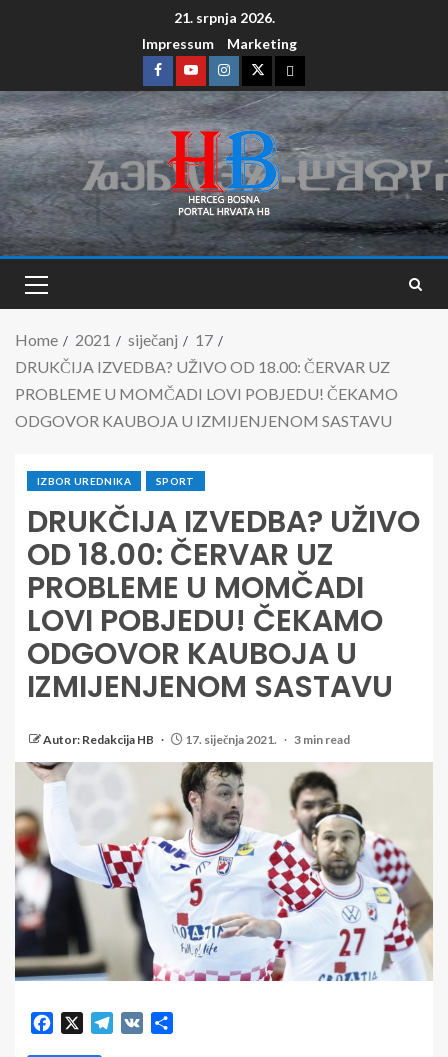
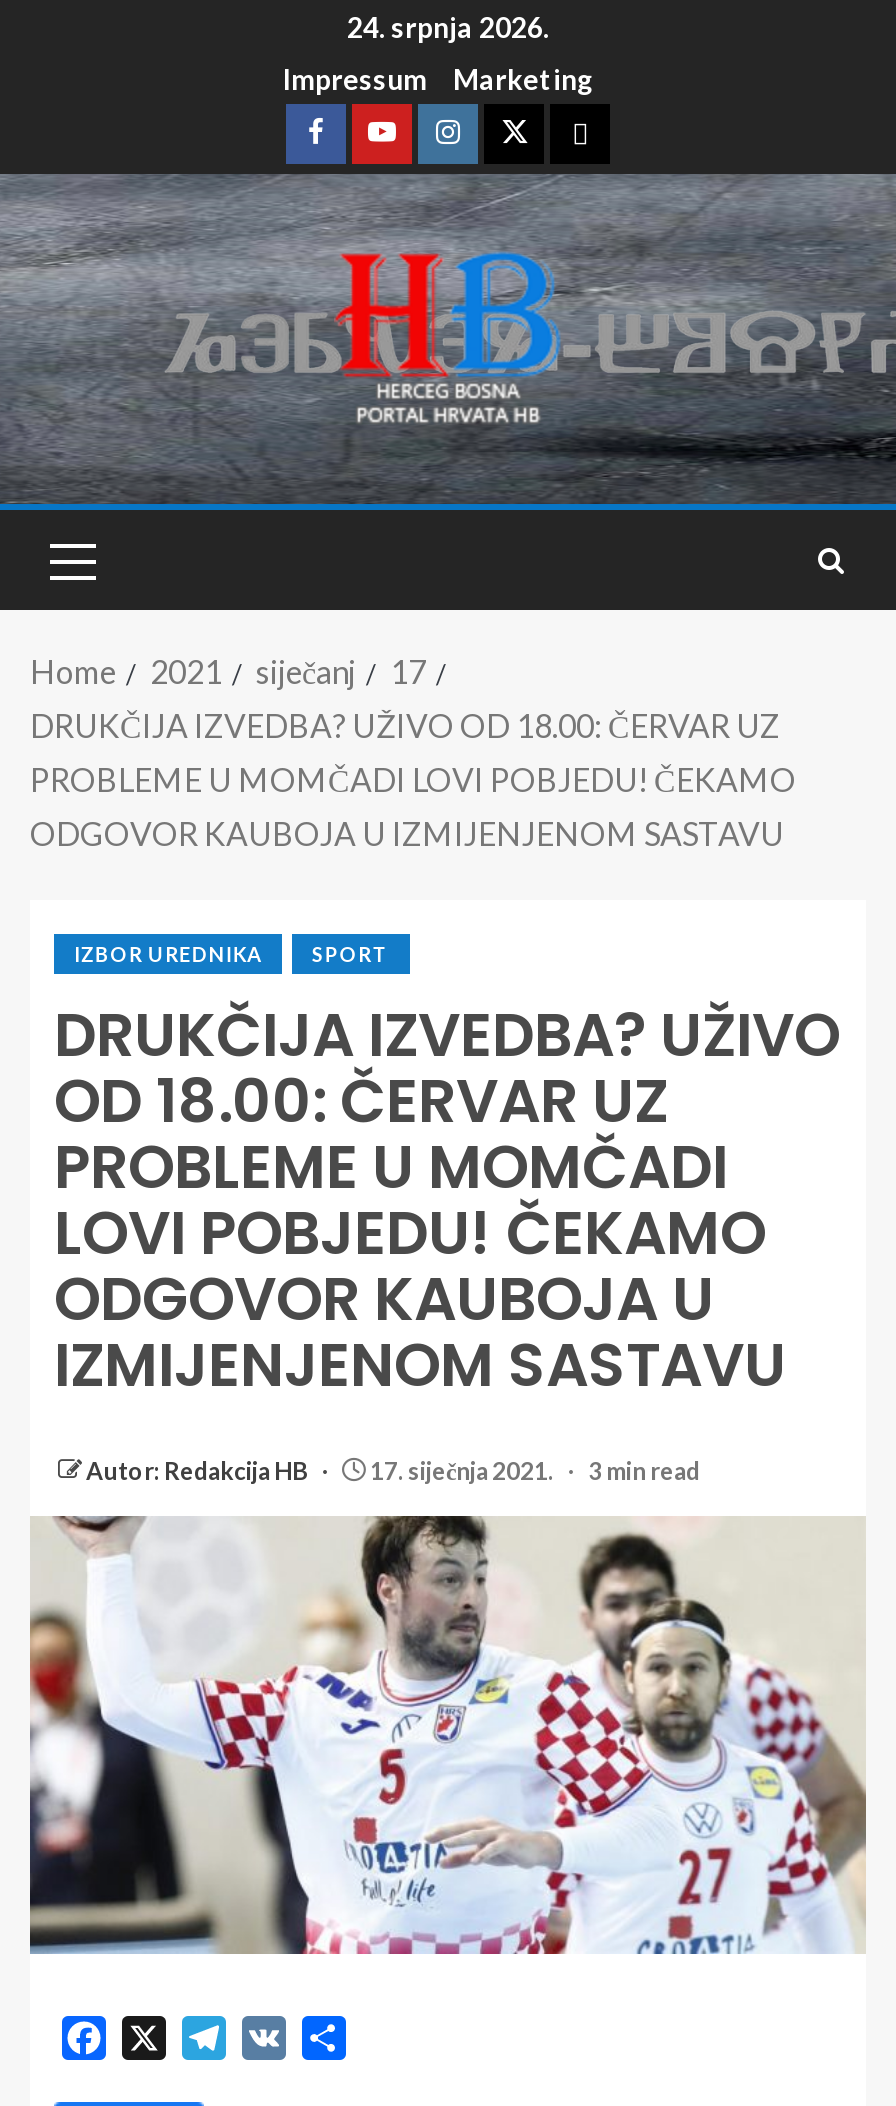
- 21. srpnja 2026.
+ 24. srpnja 2026.
